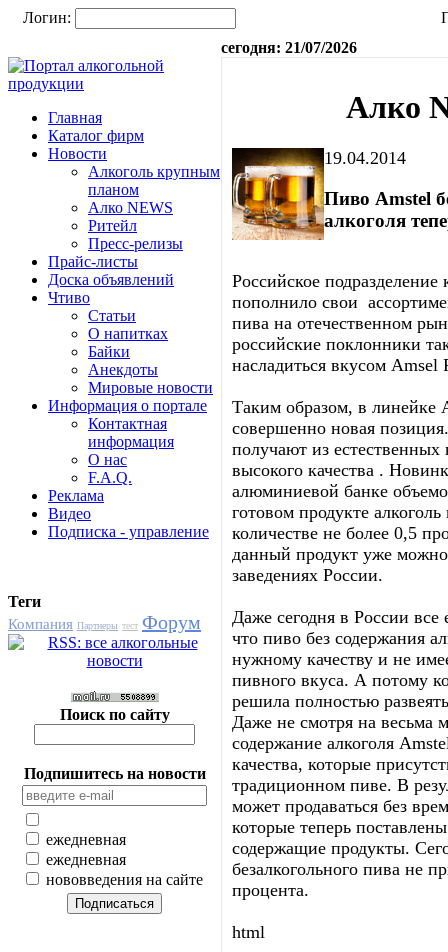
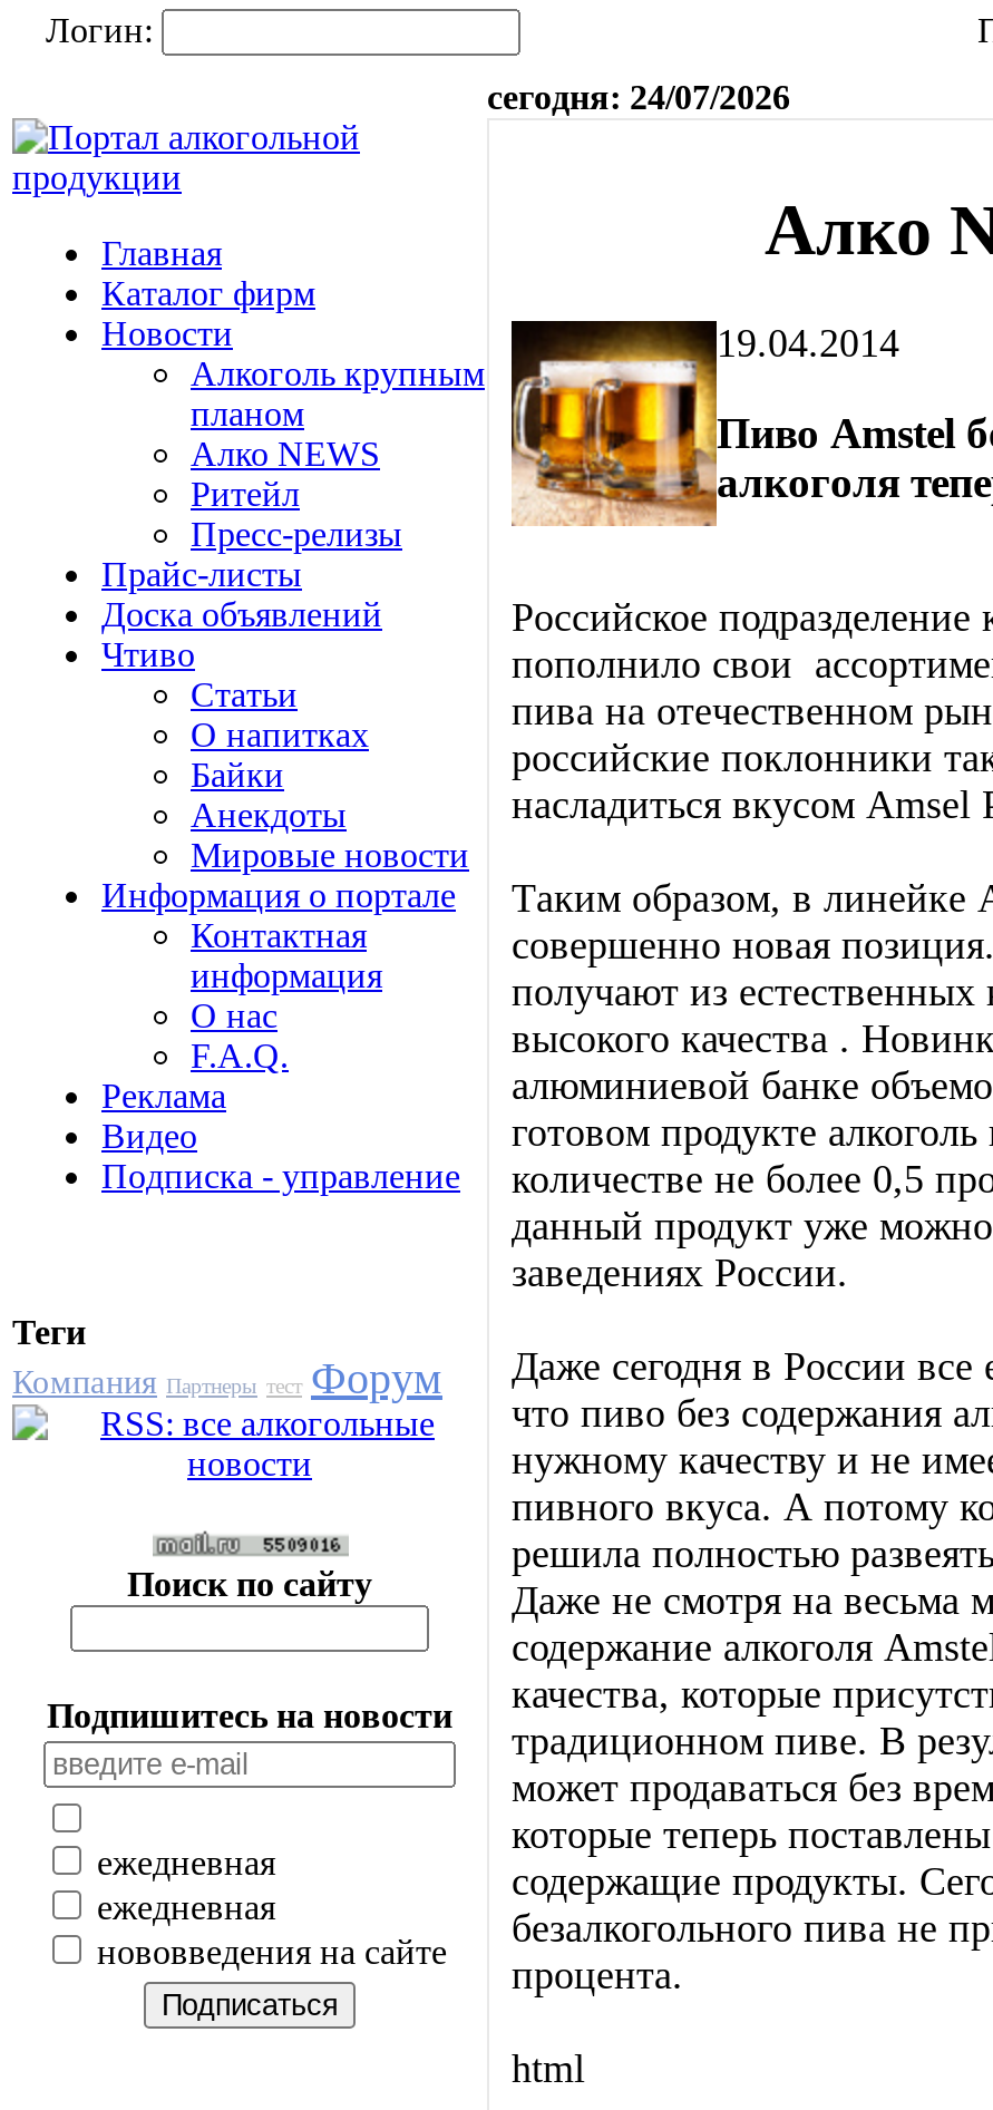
- сегодня: 21/07/2026
+ сегодня: 24/07/2026
